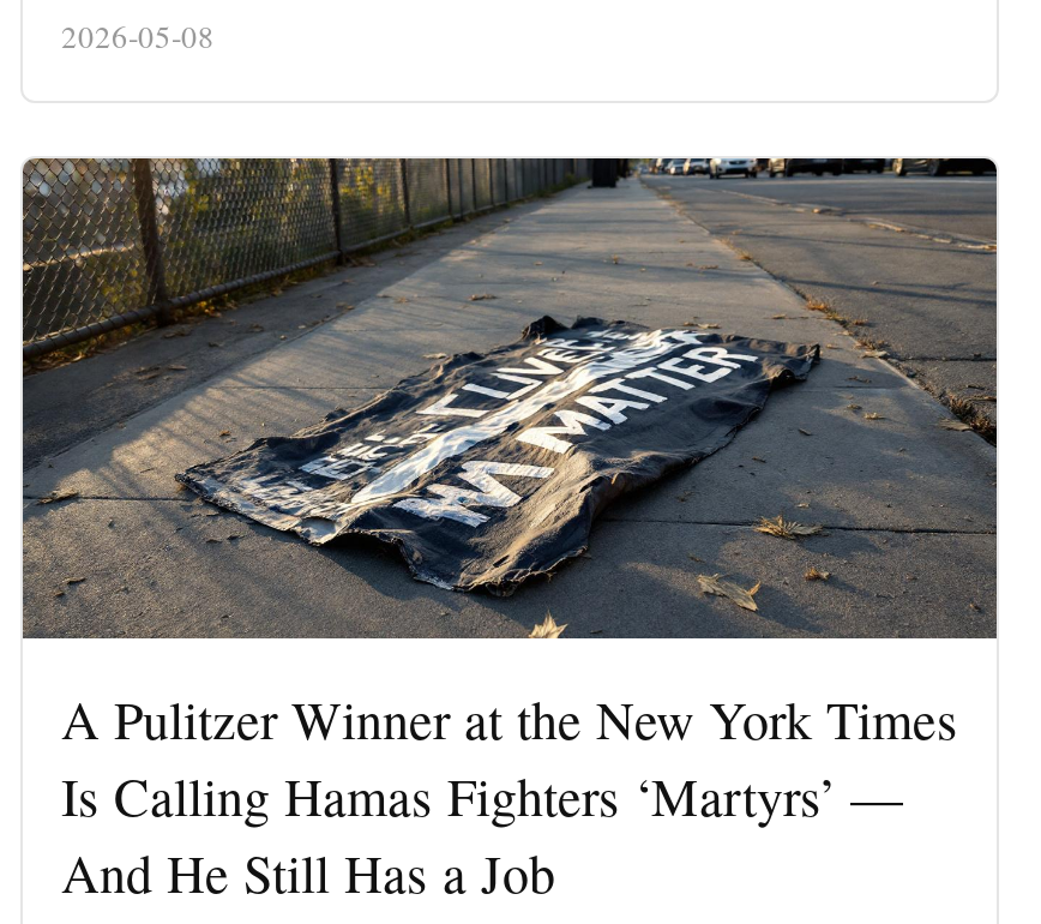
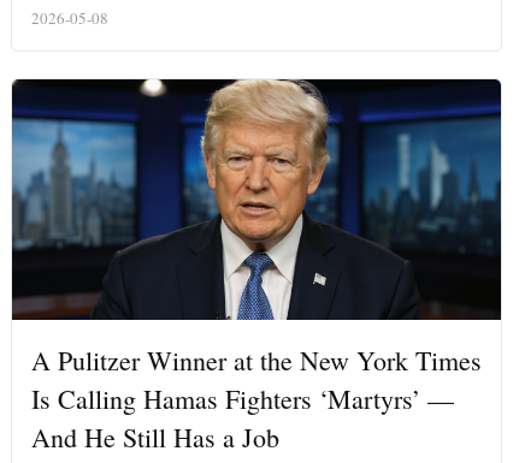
- [image]
+ [image]
